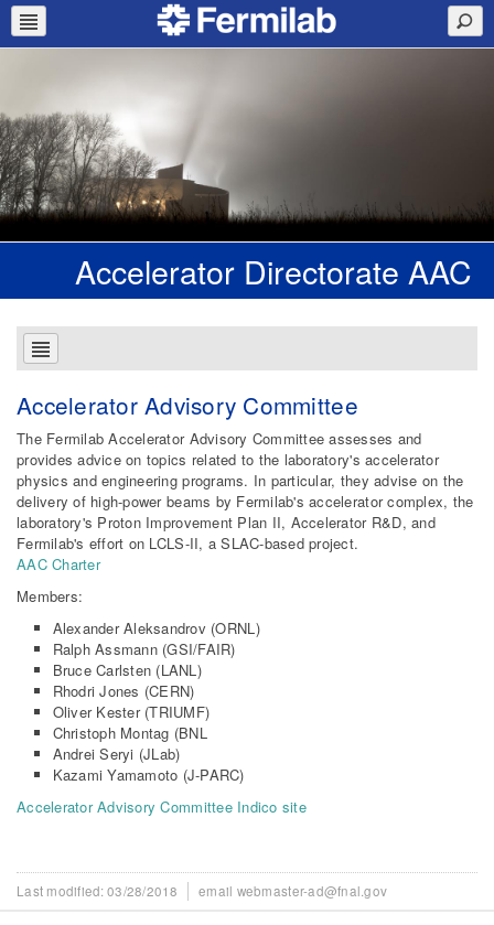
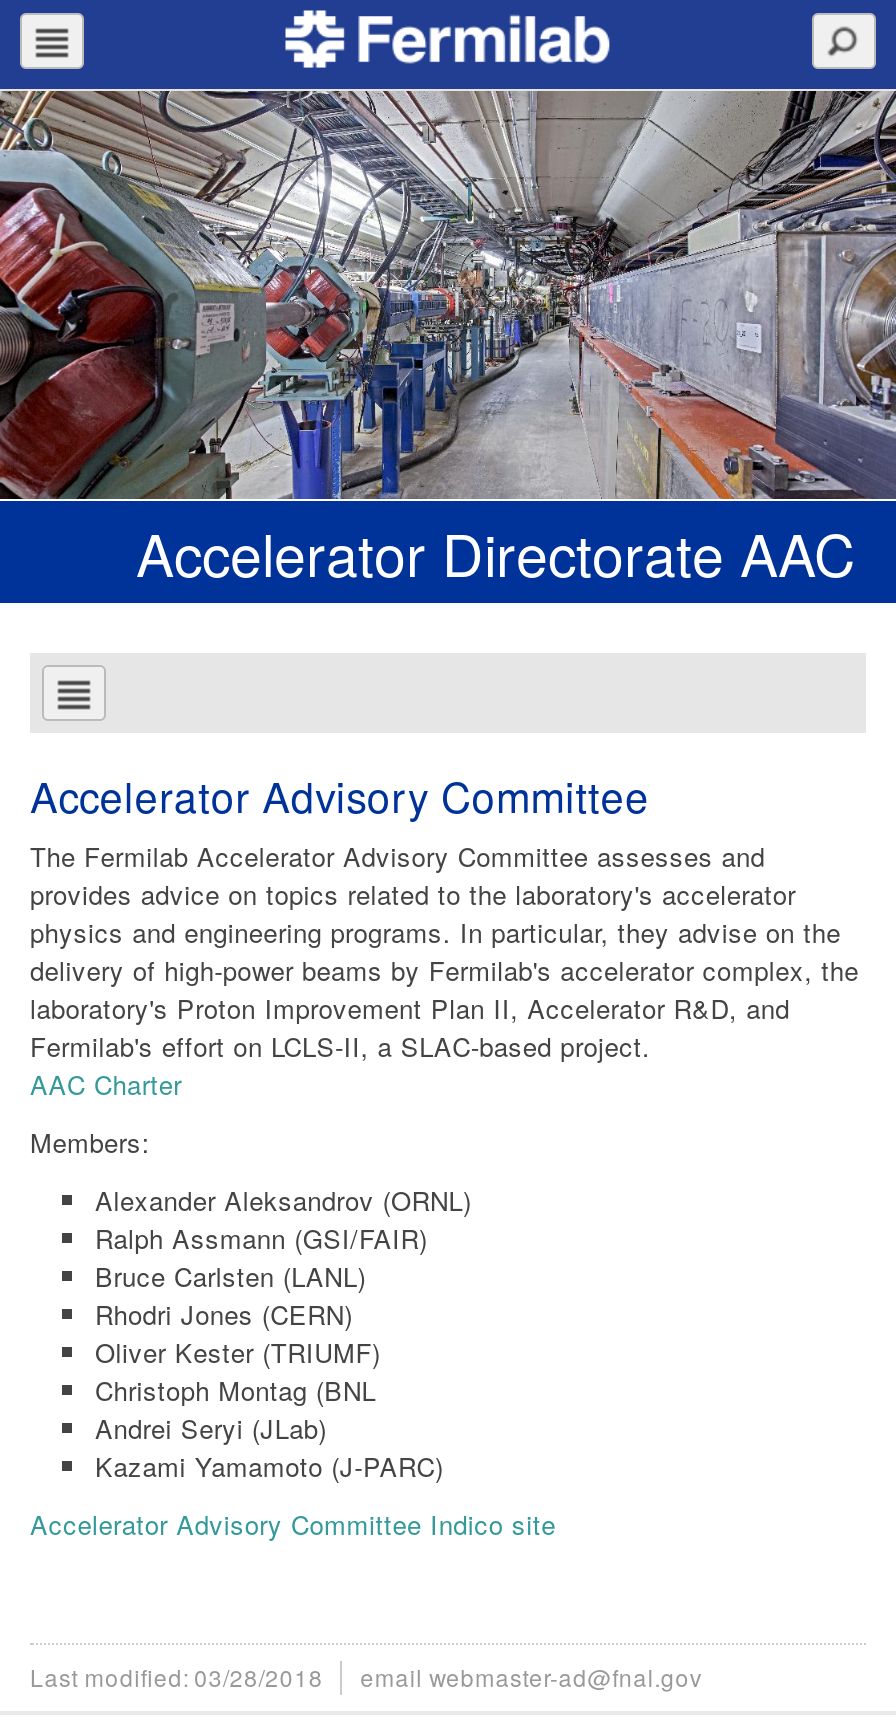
- [image]
+ [image]
